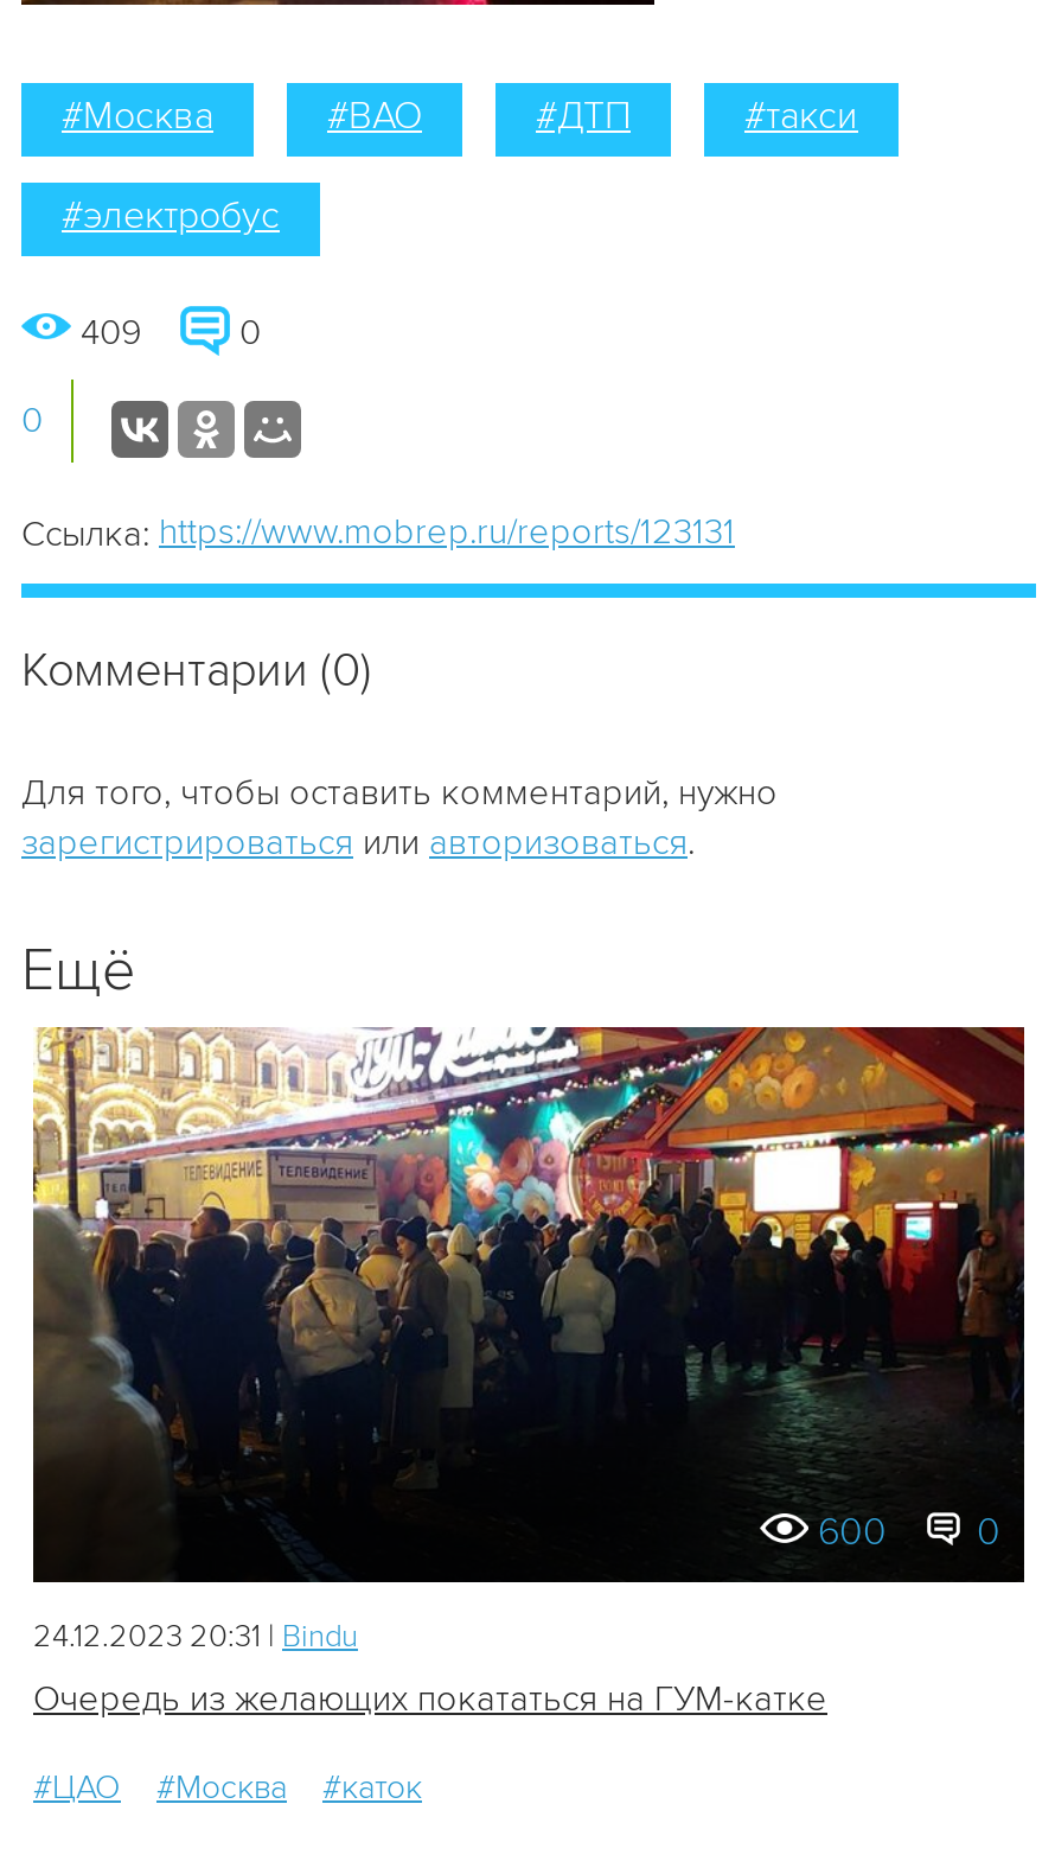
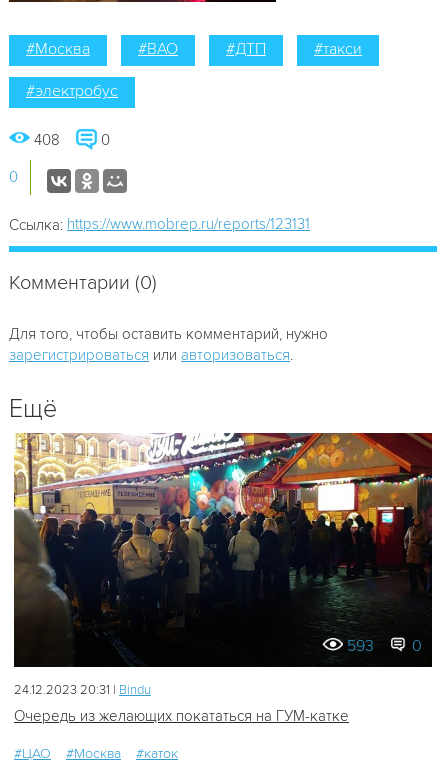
- 409
+ 408

- 600 0
+ 593 0
